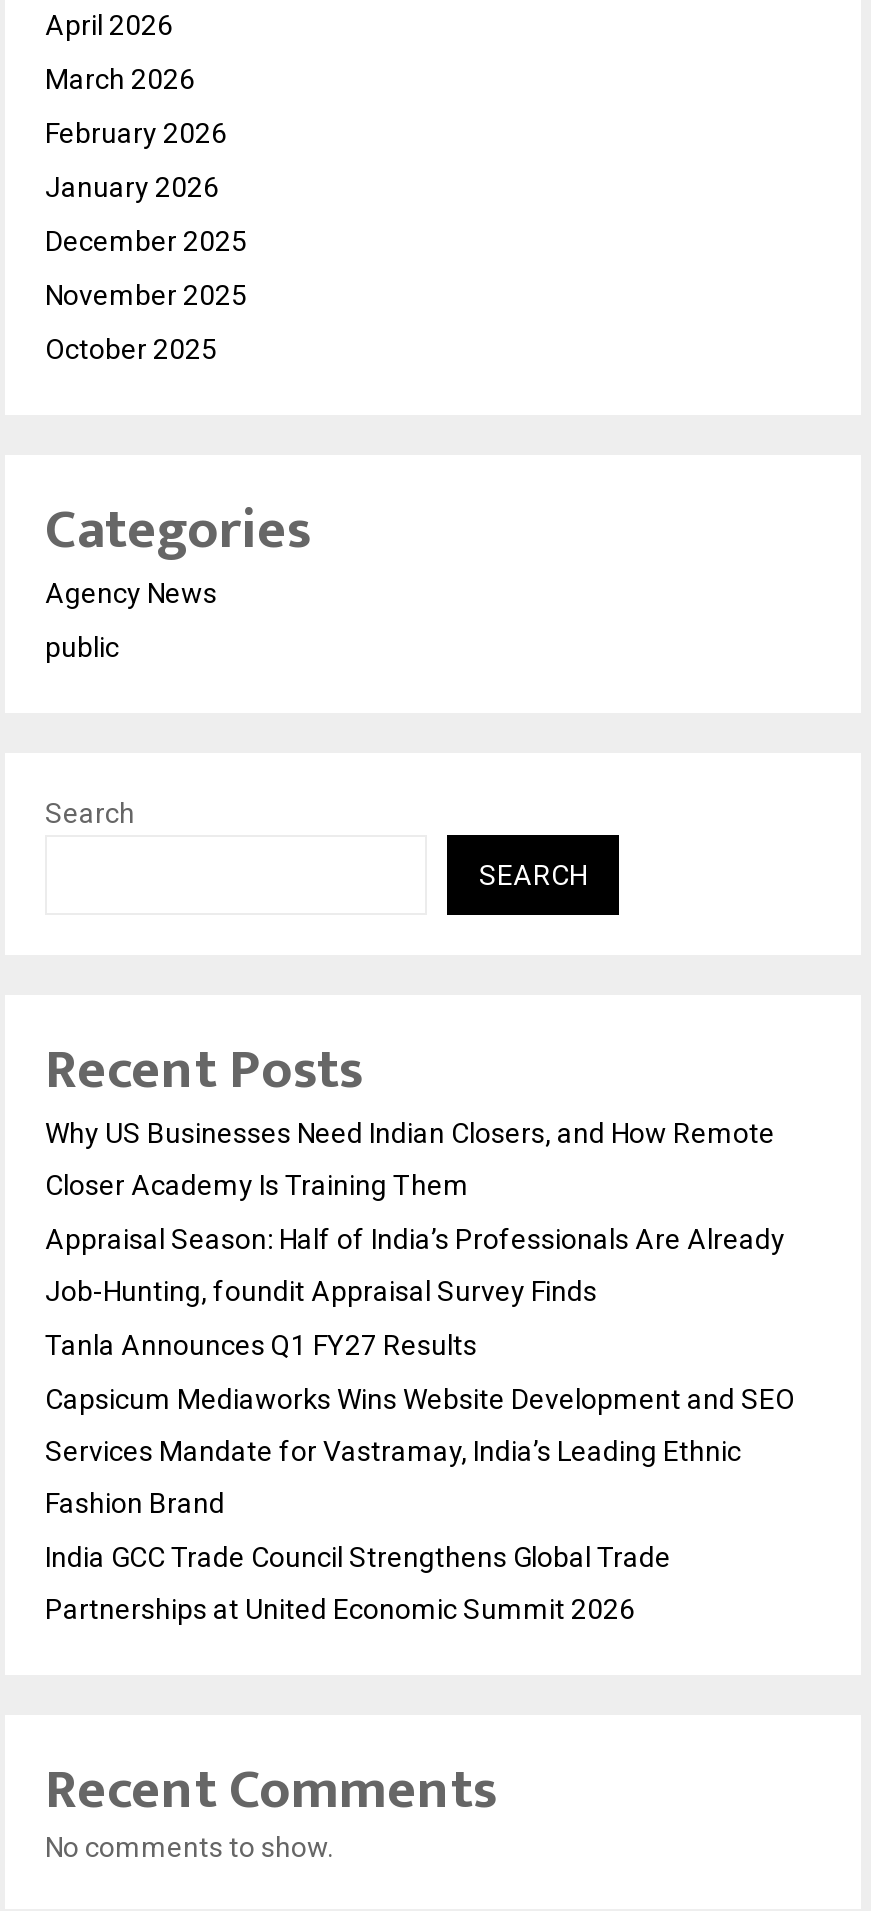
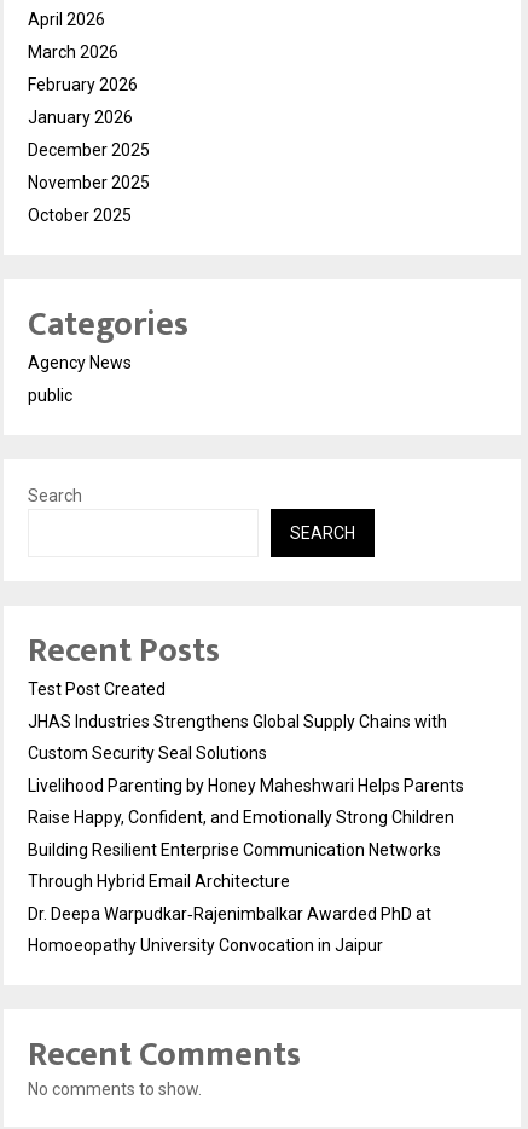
- Why US Businesses Need Indian Closers, and How Remote
- Closer Academy Is Training Them
- Appraisal Season: Half of India’s Professionals Are Already
- Job-Hunting, foundit Appraisal Survey Finds
- Tanla Announces Q1 FY27 Results
- Capsicum Mediaworks Wins Website Development and SEO
- Services Mandate for Vastramay, India’s Leading Ethnic
- Fashion Brand
- India GCC Trade Council Strengthens Global Trade
- Partnerships at United Economic Summit 2026
+ Test Post Created
+ JHAS Industries Strengthens Global Supply Chains with
+ Custom Security Seal Solutions
+ Livelihood Parenting by Honey Maheshwari Helps Parents
+ Raise Happy, Confident, and Emotionally Strong Children
+ Building Resilient Enterprise Communication Networks
+ Through Hybrid Email Architecture
+ Dr. Deepa Warpudkar‑Rajenimbalkar Awarded PhD at
+ Homoeopathy University Convocation in Jaipur
